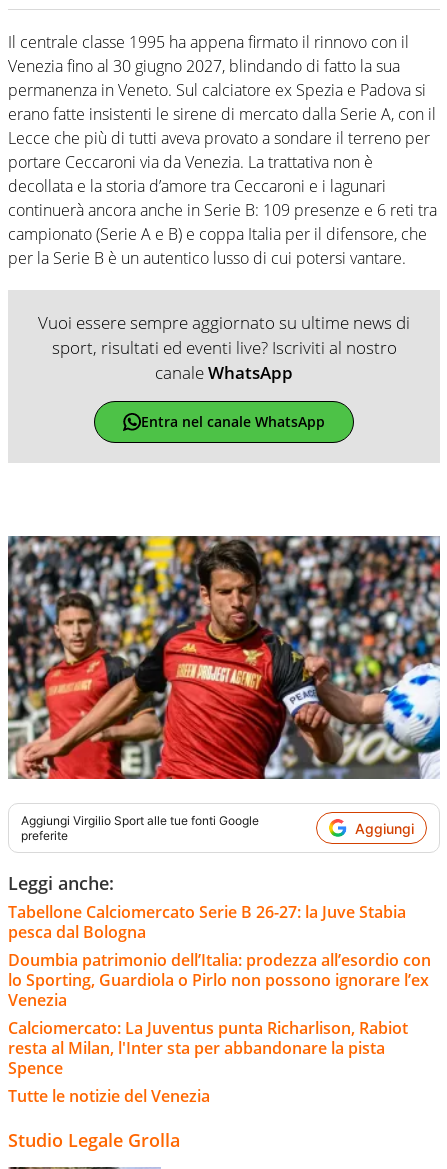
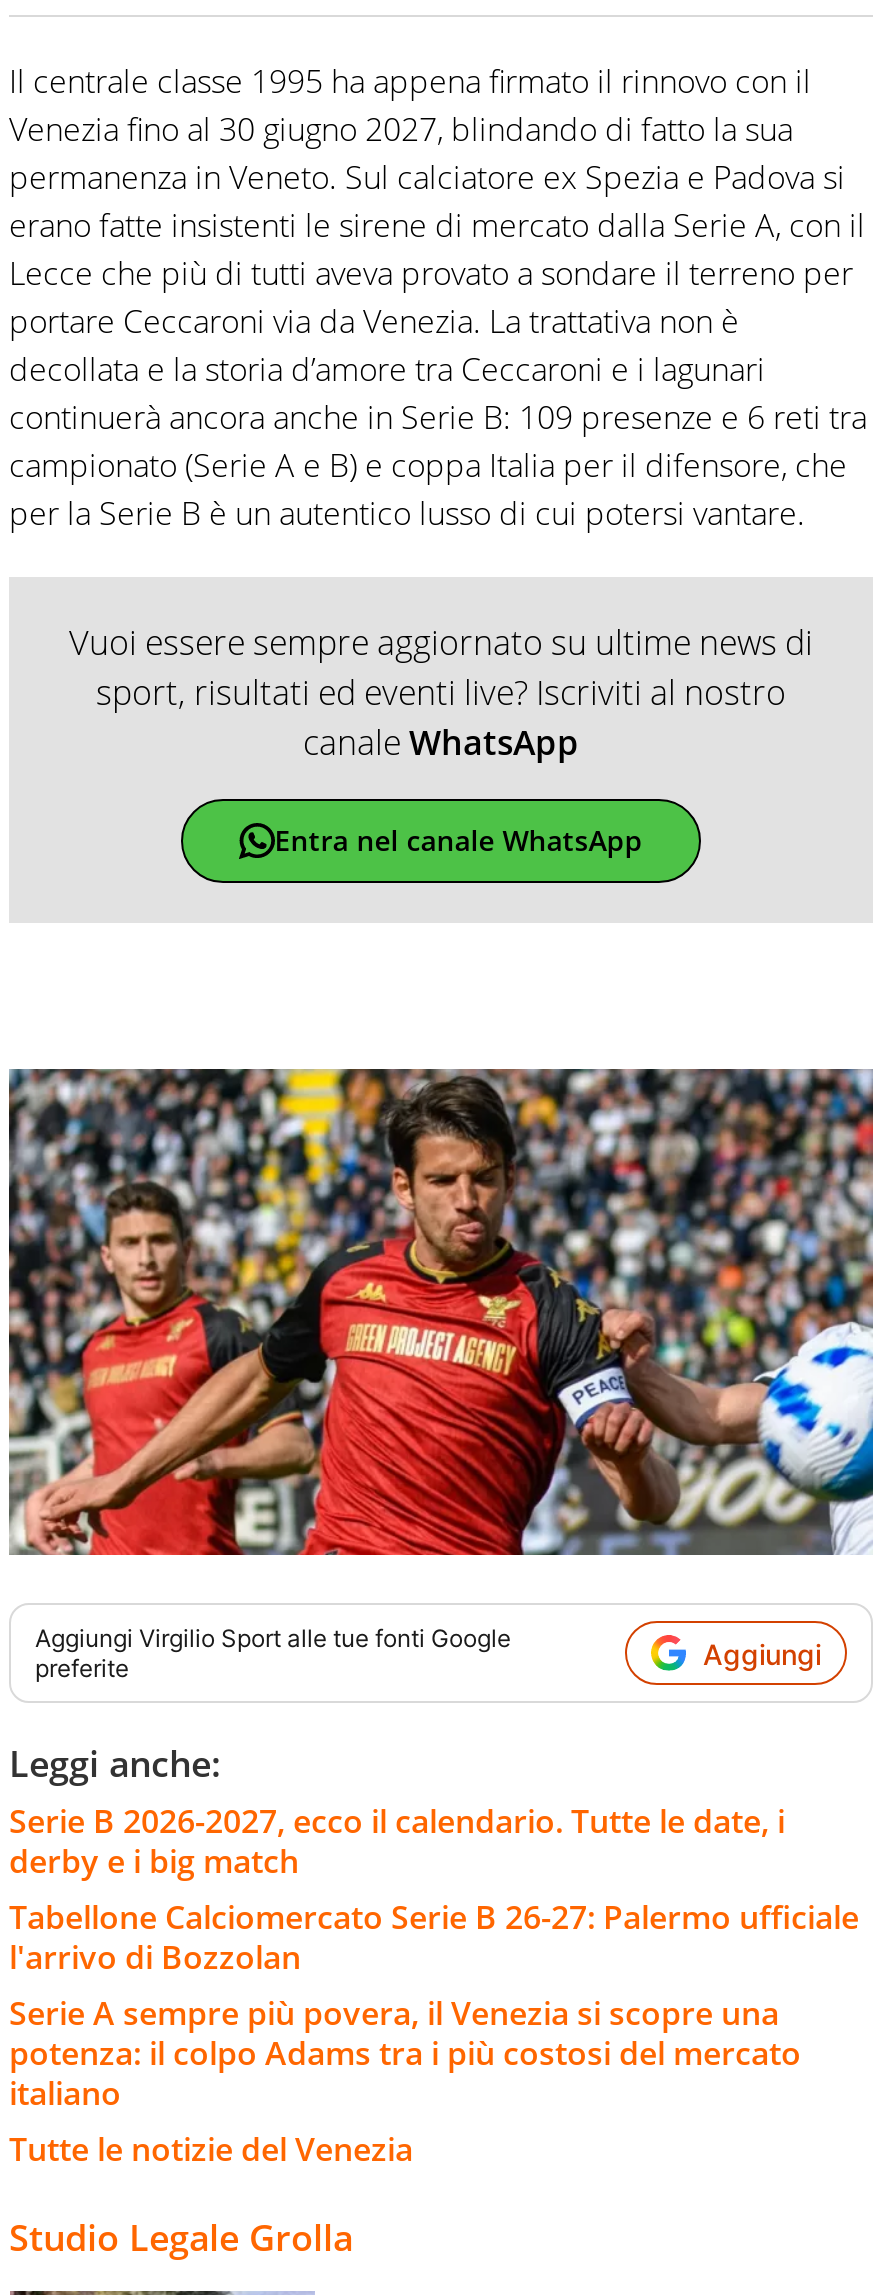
- Tabellone Calciomercato Serie B 26-27: la Juve Stabia
- pesca dal Bologna
- Doumbia patrimonio dell’Italia: prodezza all’esordio con
- lo Sporting, Guardiola o Pirlo non possono ignorare l’ex
- Venezia
- Calciomercato: La Juventus punta Richarlison, Rabiot
- resta al Milan, l'Inter sta per abbandonare la pista
- Spence
+ Serie B 2026-2027, ecco il calendario. Tutte le date, i
+ derby e i big match
+ Tabellone Calciomercato Serie B 26-27: Palermo ufficiale
+ l'arrivo di Bozzolan
+ Serie A sempre più povera, il Venezia si scopre una
+ potenza: il colpo Adams tra i più costosi del mercato
+ italiano
